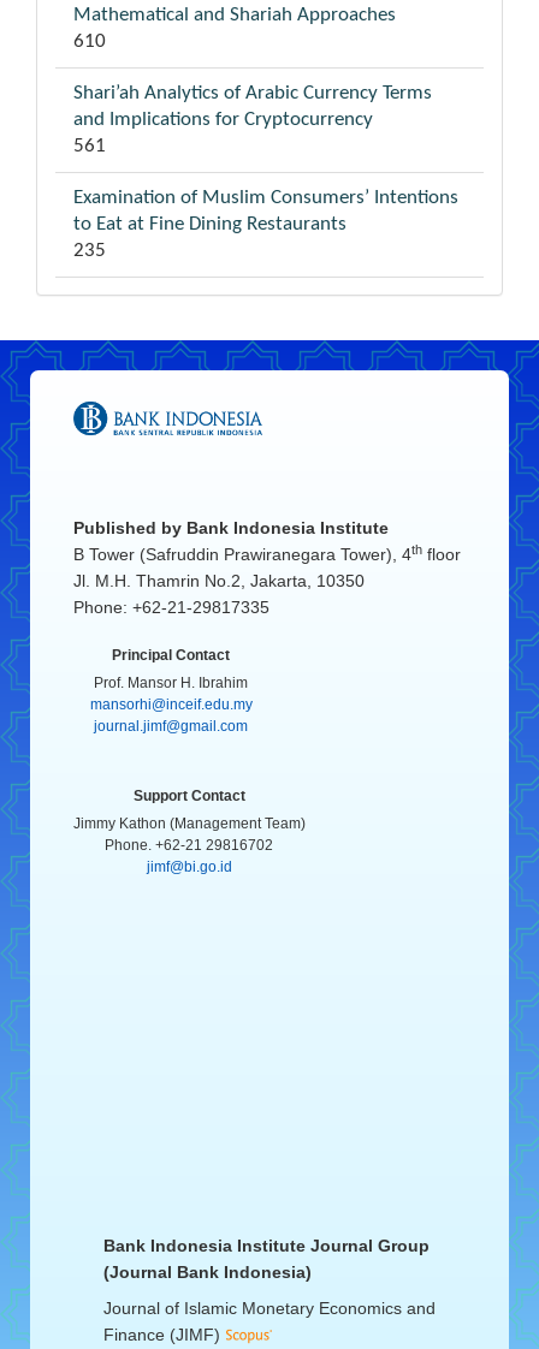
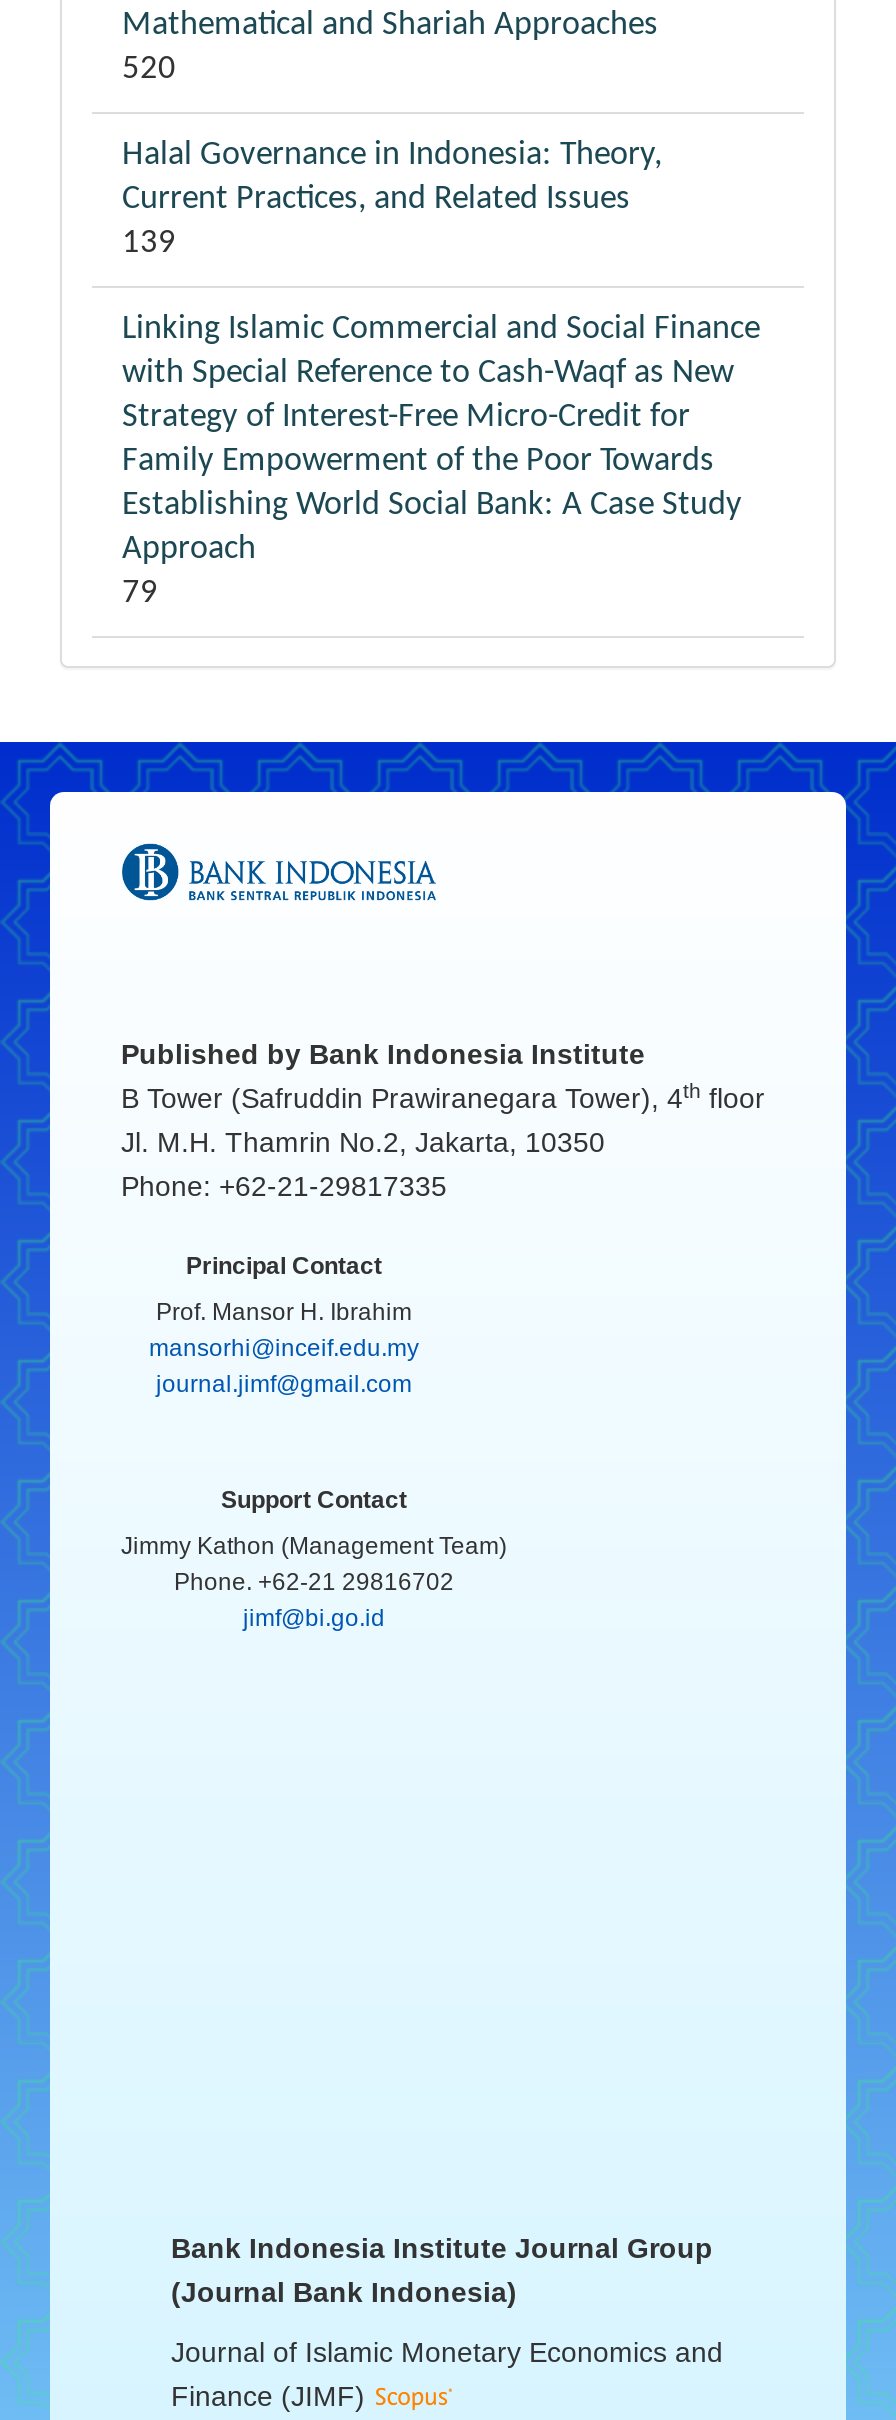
- 610
+ 520

- Shari’ah Analytics of Arabic Currency Terms
- and Implications for Cryptocurrency
- 561
+ Halal Governance in Indonesia: Theory,
+ Current Practices, and Related Issues
+ 139

- Examination of Muslim Consumers’ Intentions
- to Eat at Fine Dining Restaurants
- 235
+ Linking Islamic Commercial and Social Finance
+ with Special Reference to Cash-Waqf as New
+ Strategy of Interest-Free Micro-Credit for
+ Family Empowerment of the Poor Towards
+ Establishing World Social Bank: A Case Study
+ Approach
+ 79
